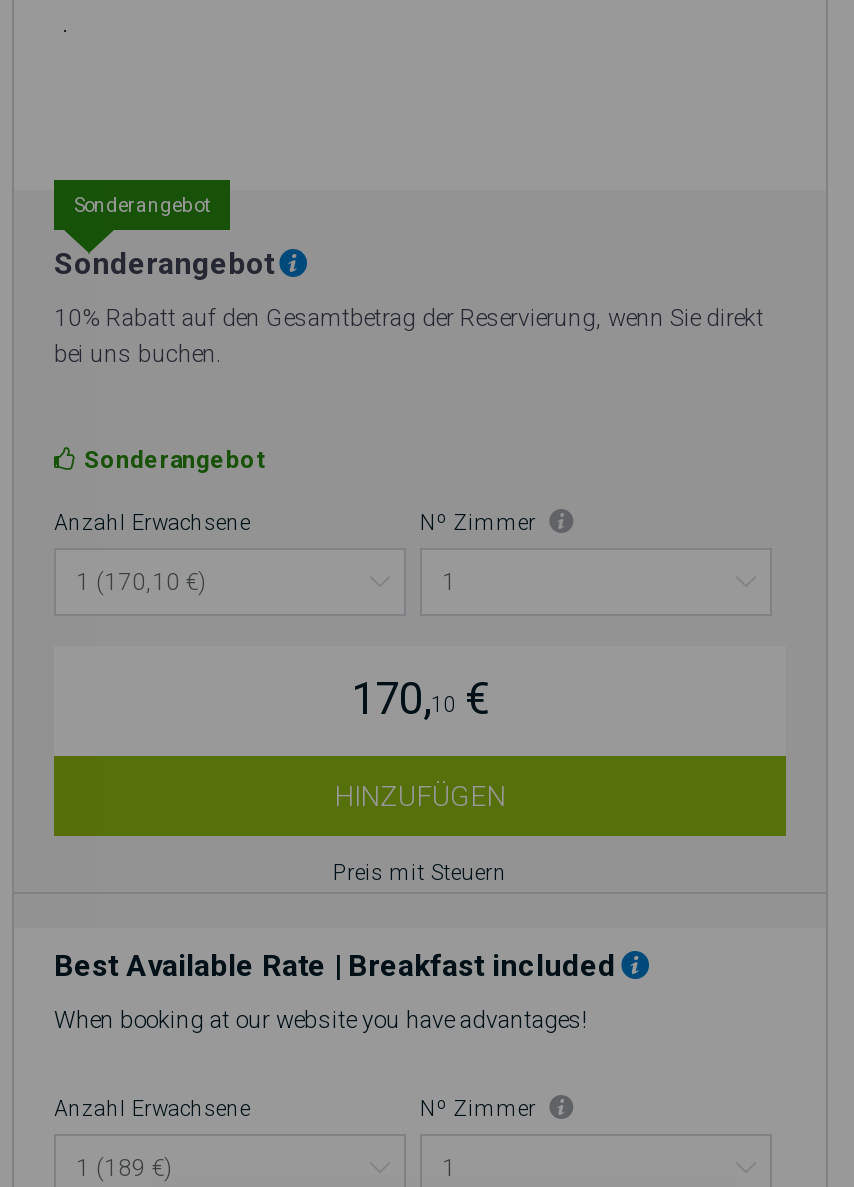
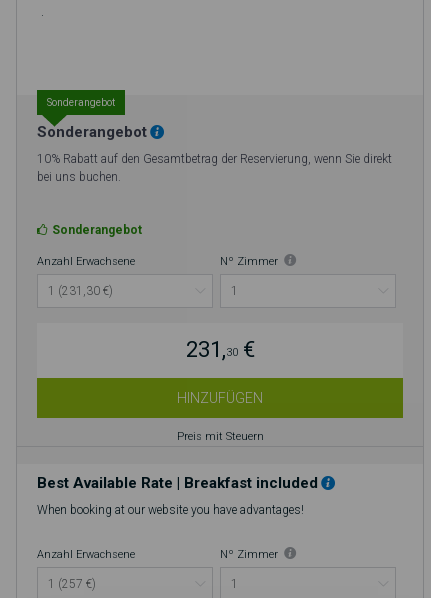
- 170,10 €
+ 231,30 €
